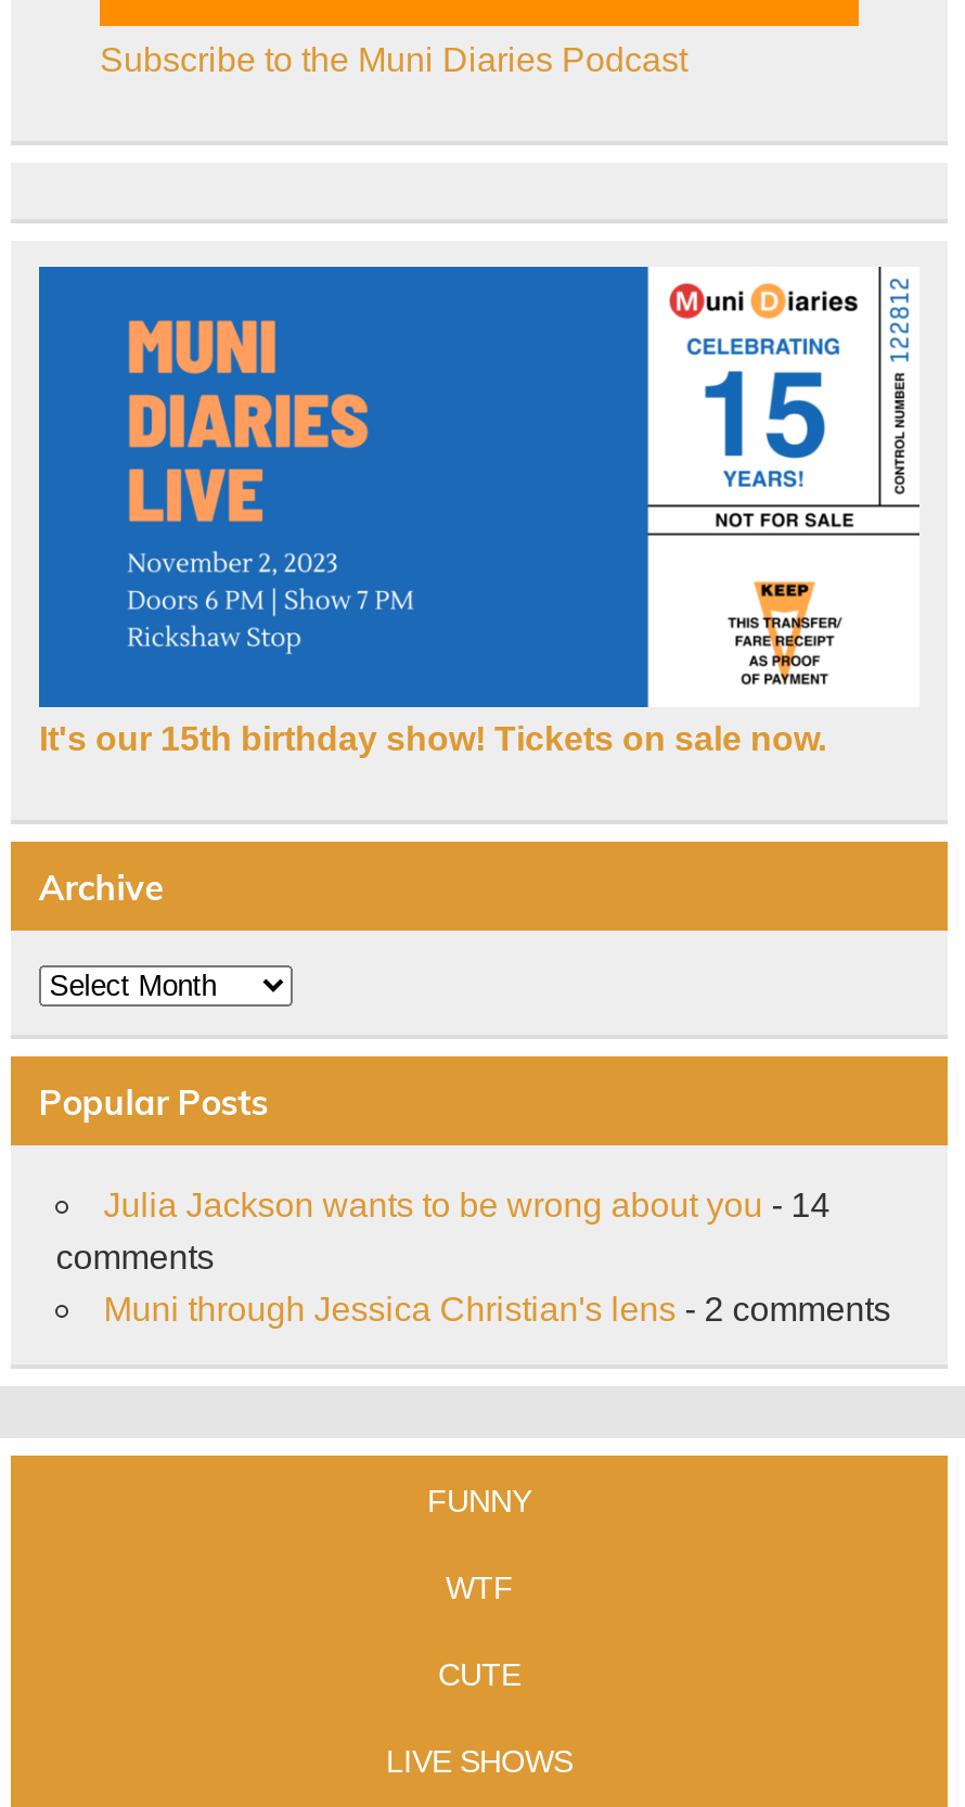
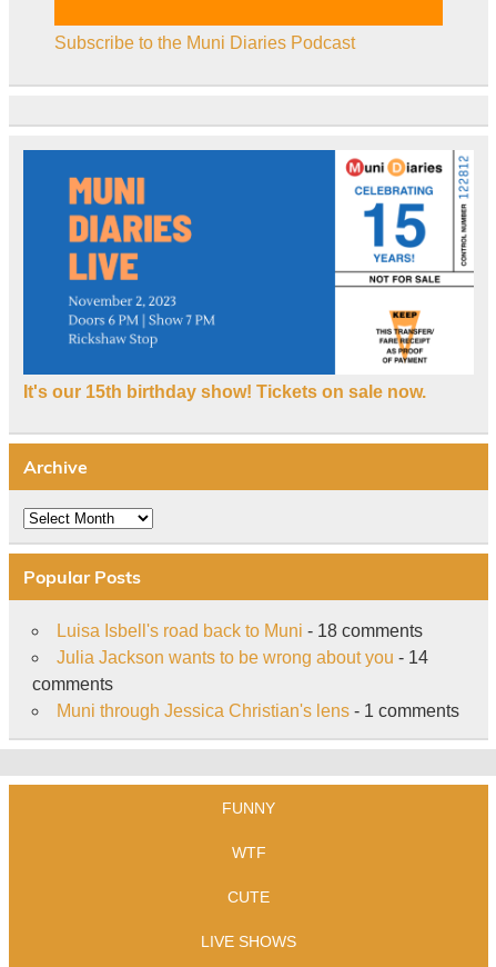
+ Luisa Isbell's road back to Muni - 18 comments

- Muni through Jessica Christian's lens - 2 comments
+ Muni through Jessica Christian's lens - 1 comments
